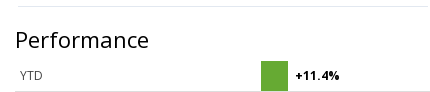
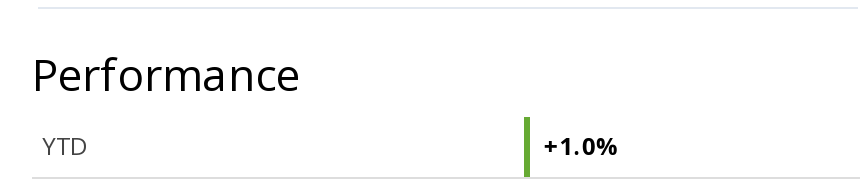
- +11.4%
+ +1.0%
